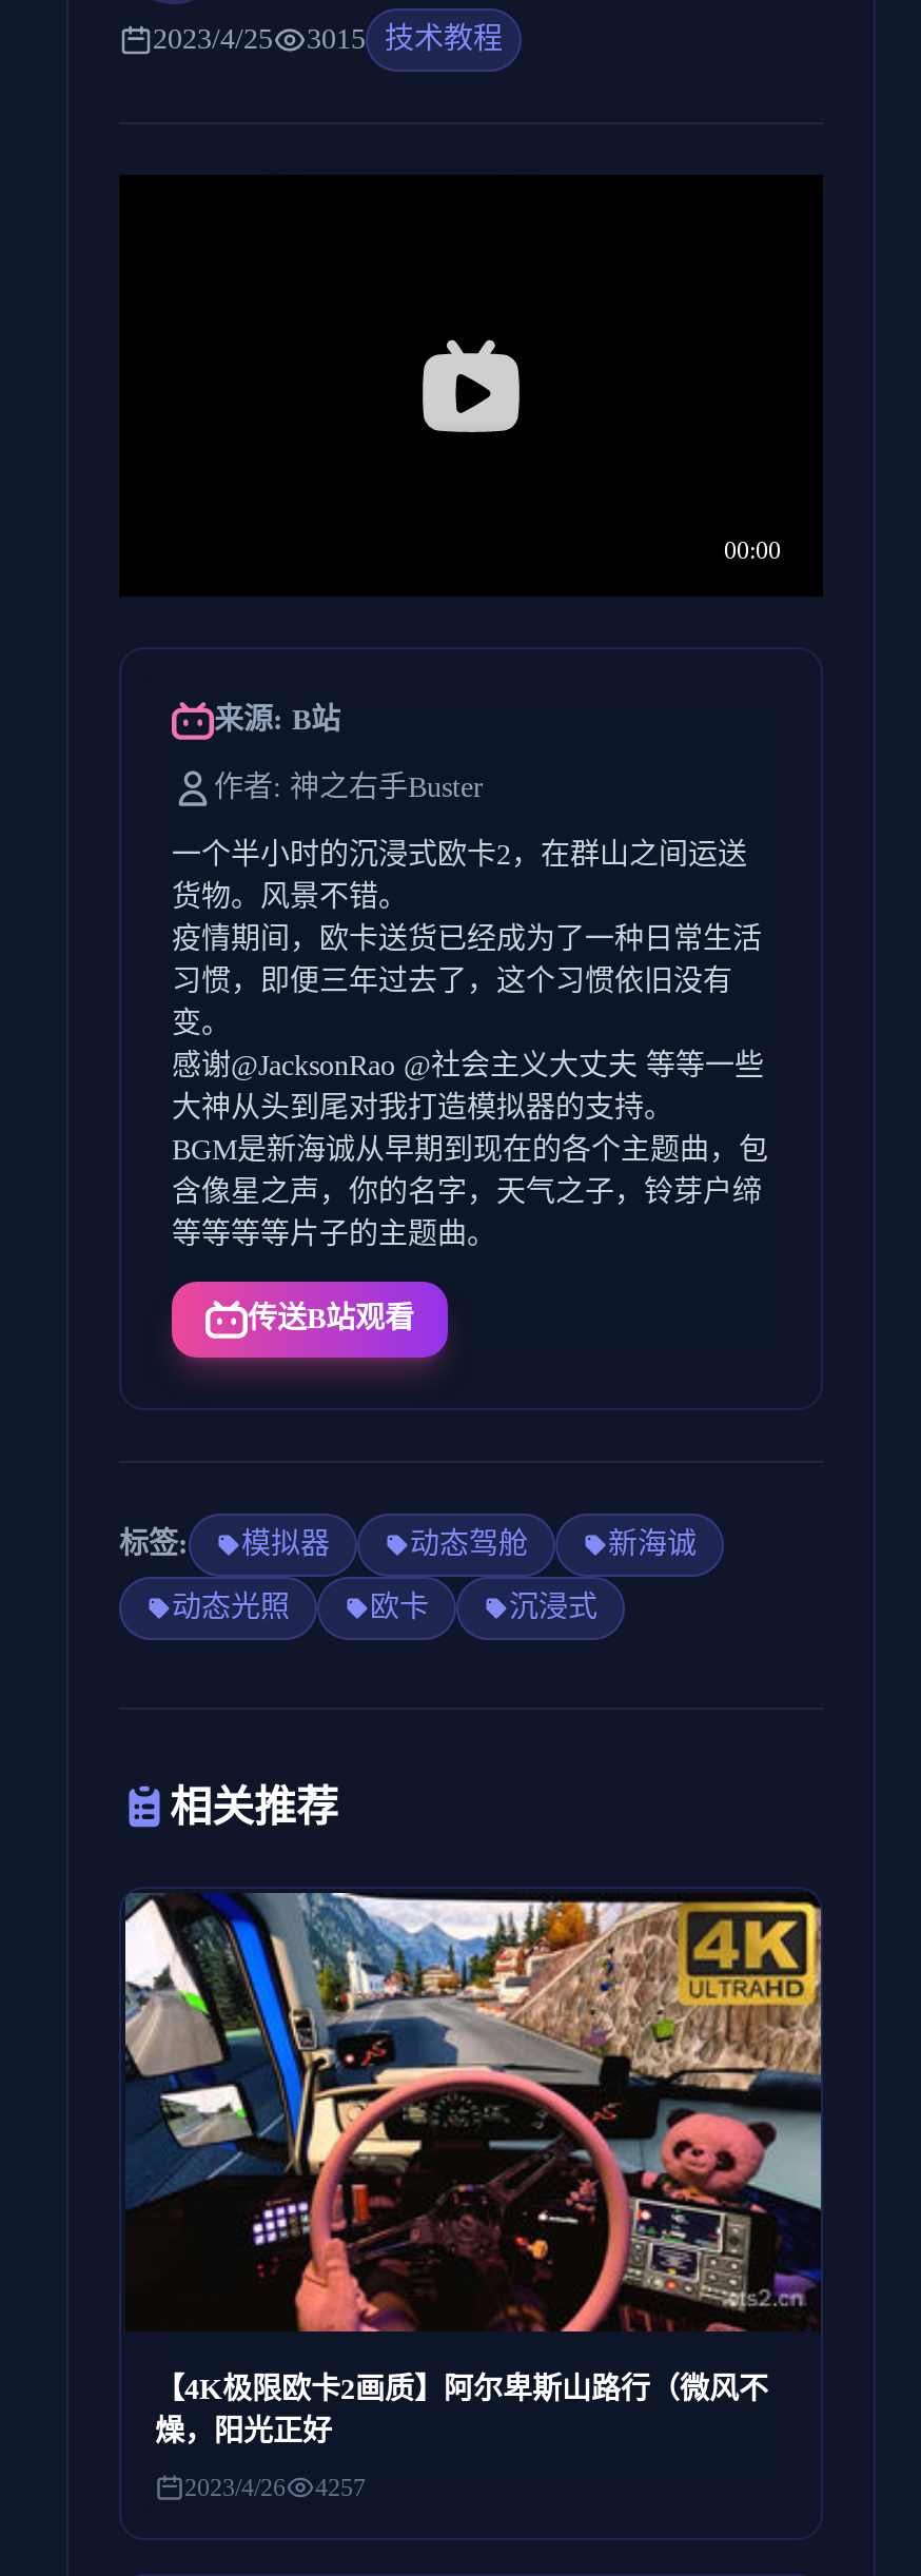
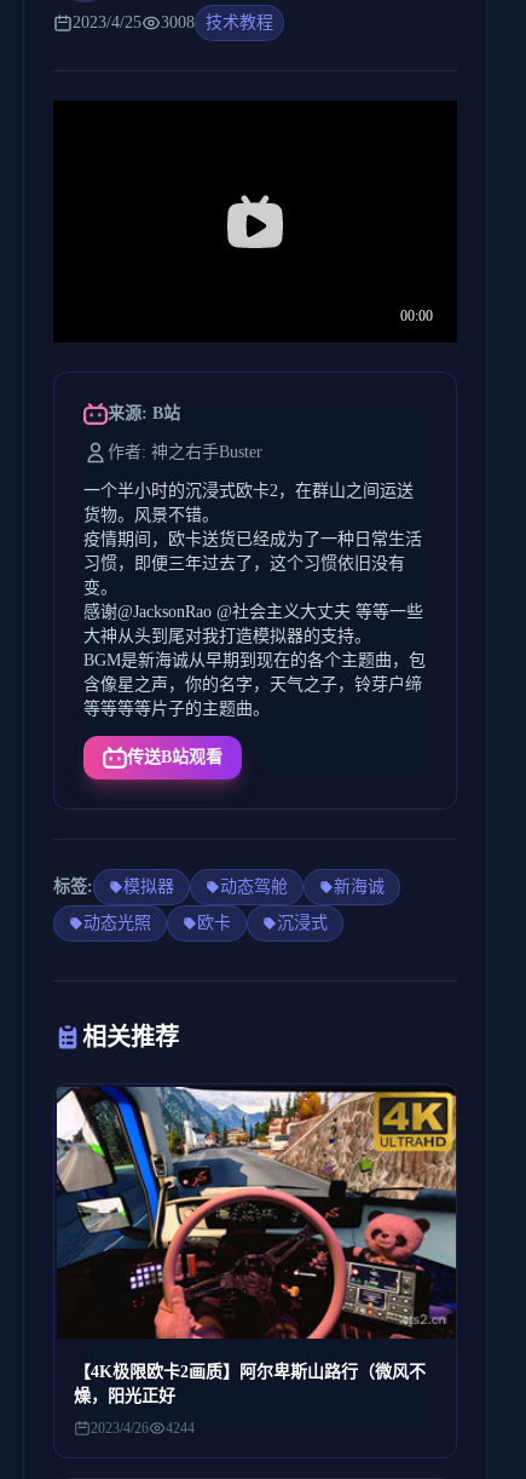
- 2023/4/25 3015 技术教程
+ 2023/4/25 3008 技术教程

- 2023/4/26 4257
+ 2023/4/26 4244
